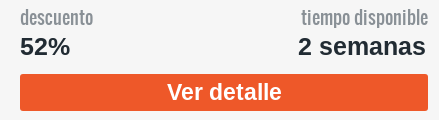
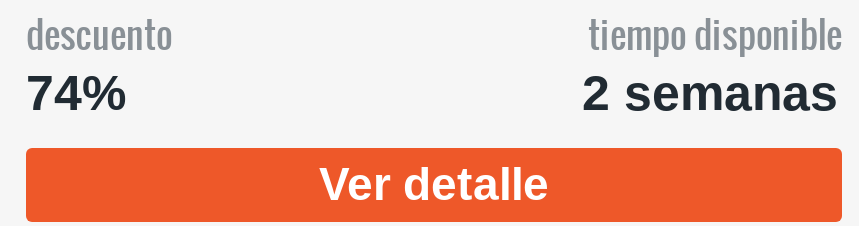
- 52%
+ 74%
